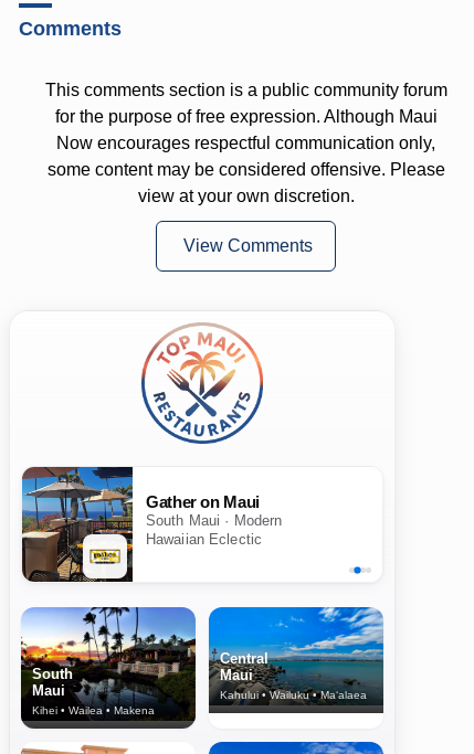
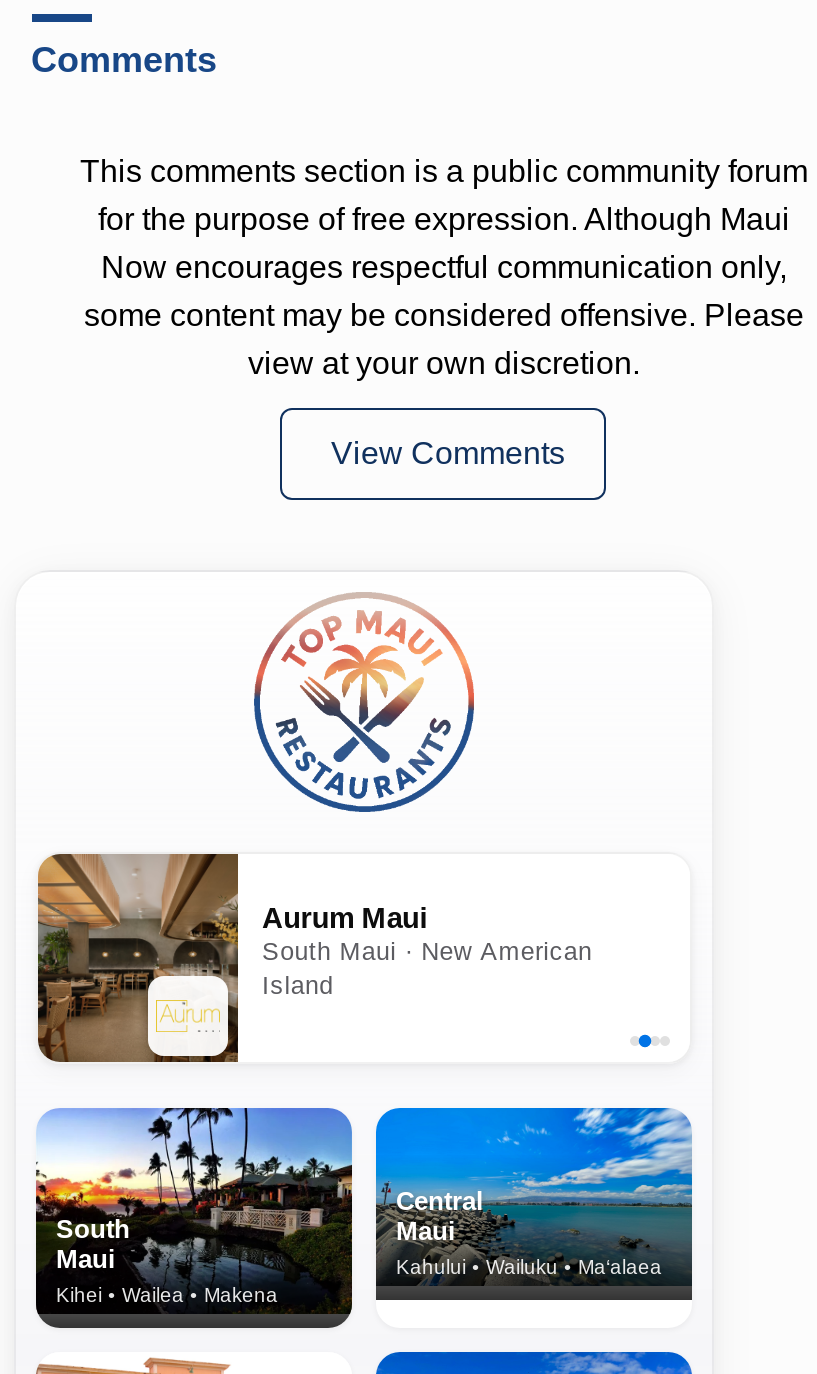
- [image]
- Gather on Maui
- South Maui · Modern
- Hawaiian Eclectic
+ [image]
+ Aurum Maui
+ South Maui · New American
+ Island
